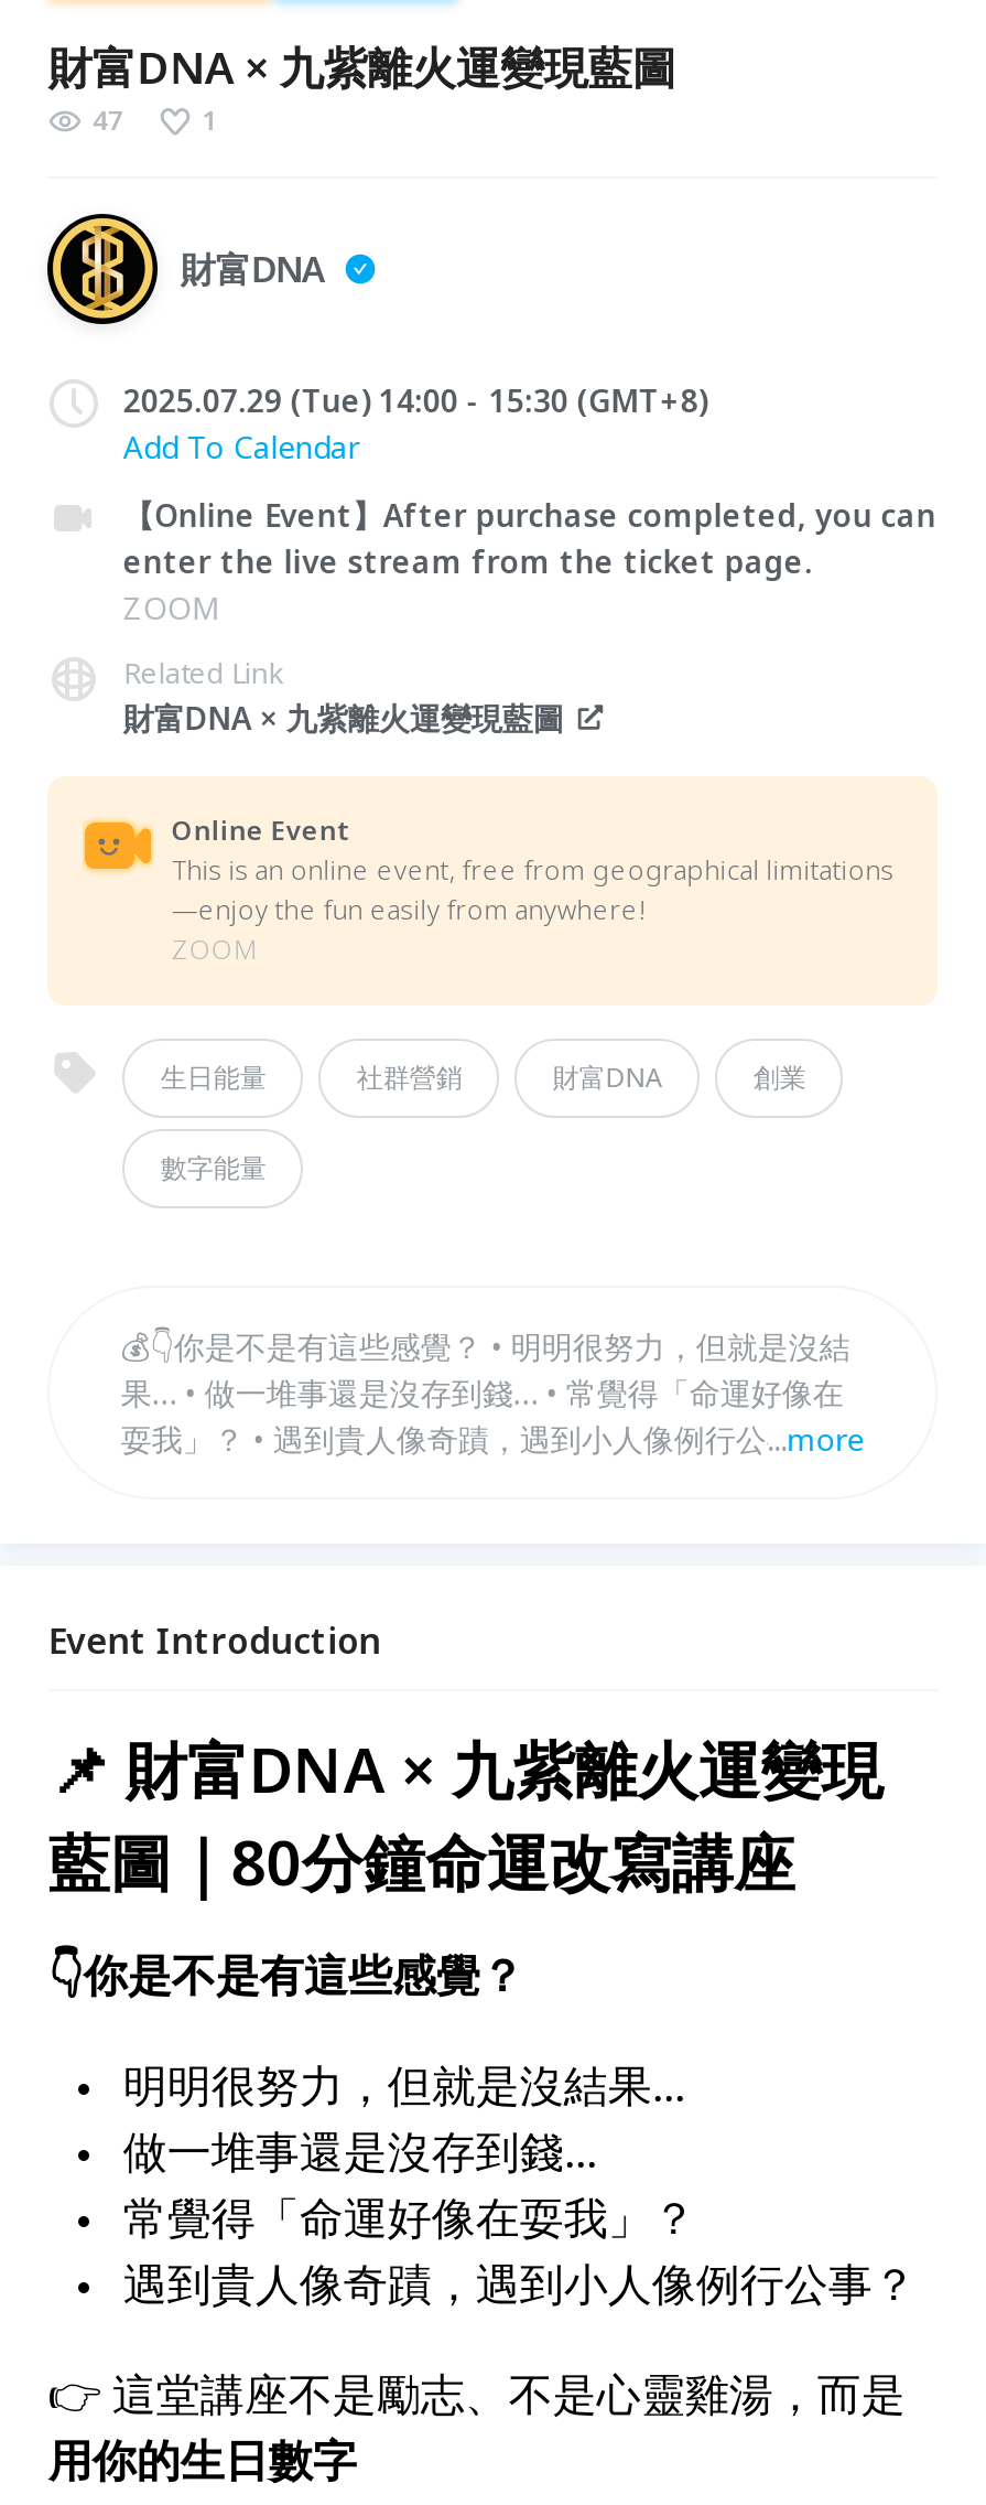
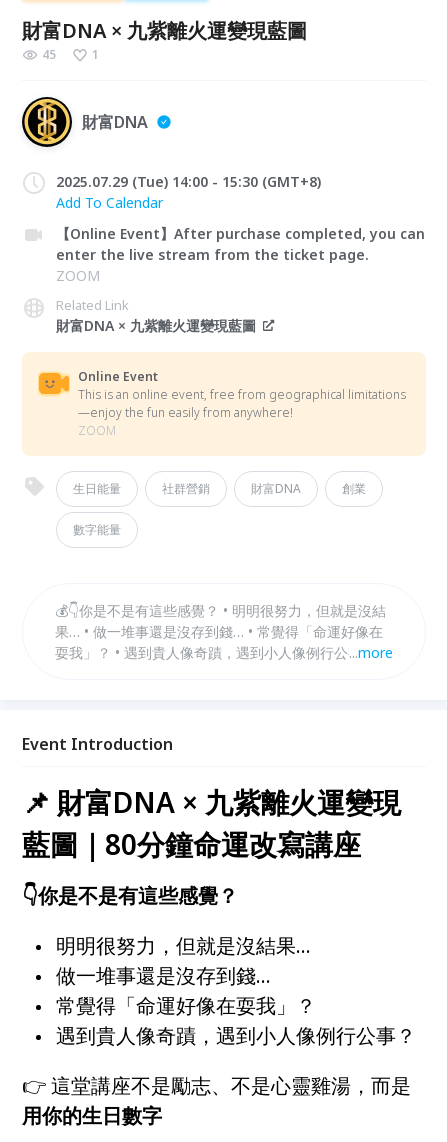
- 47
+ 45
